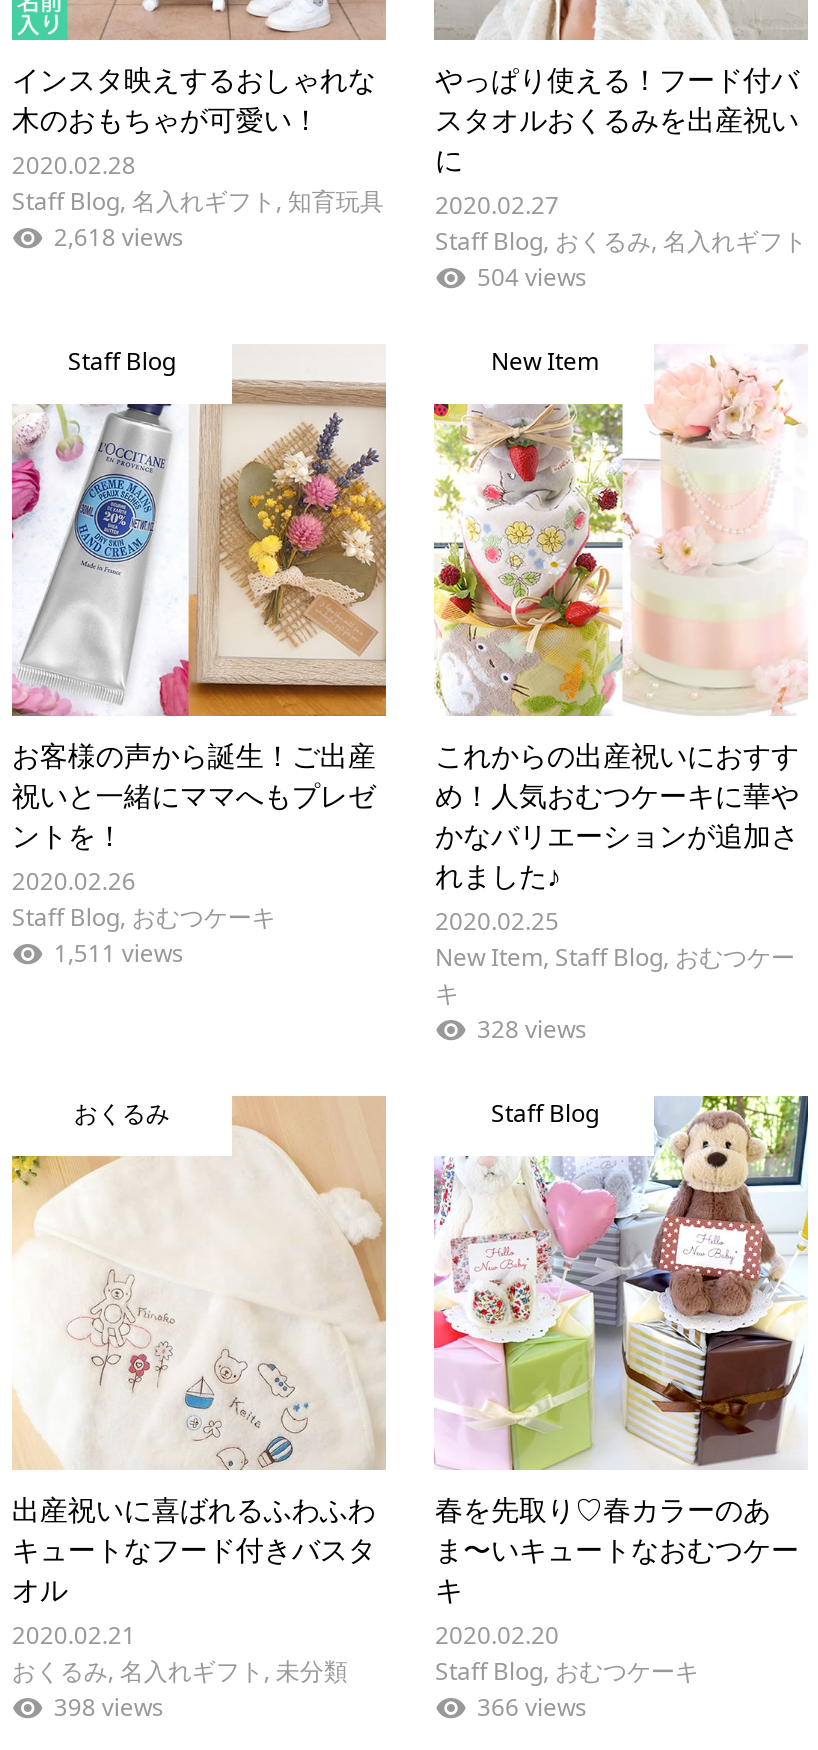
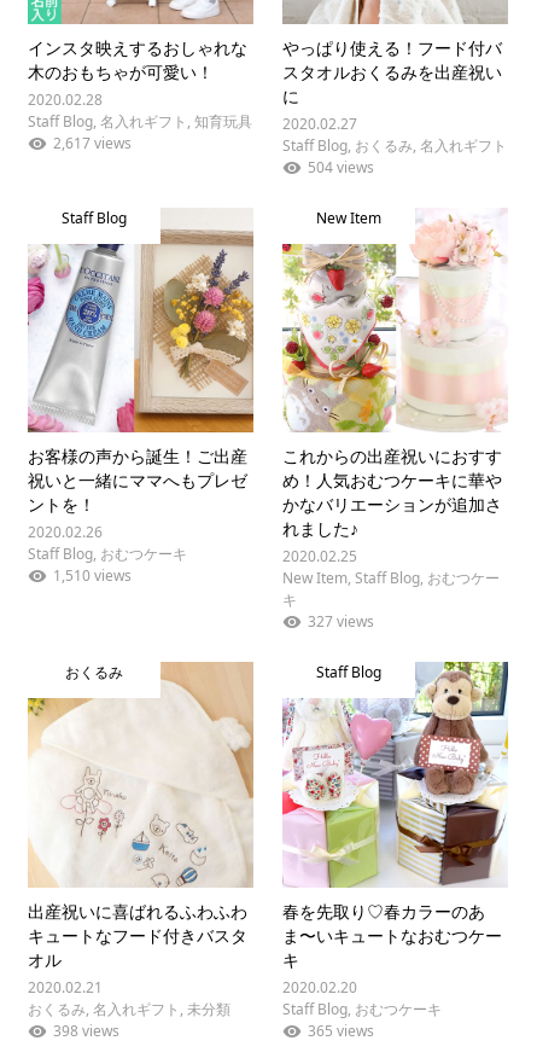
- 2,618 views
+ 2,617 views

- 1,511 views
+ 1,510 views

- 328 views
+ 327 views

- 366 views
+ 365 views
